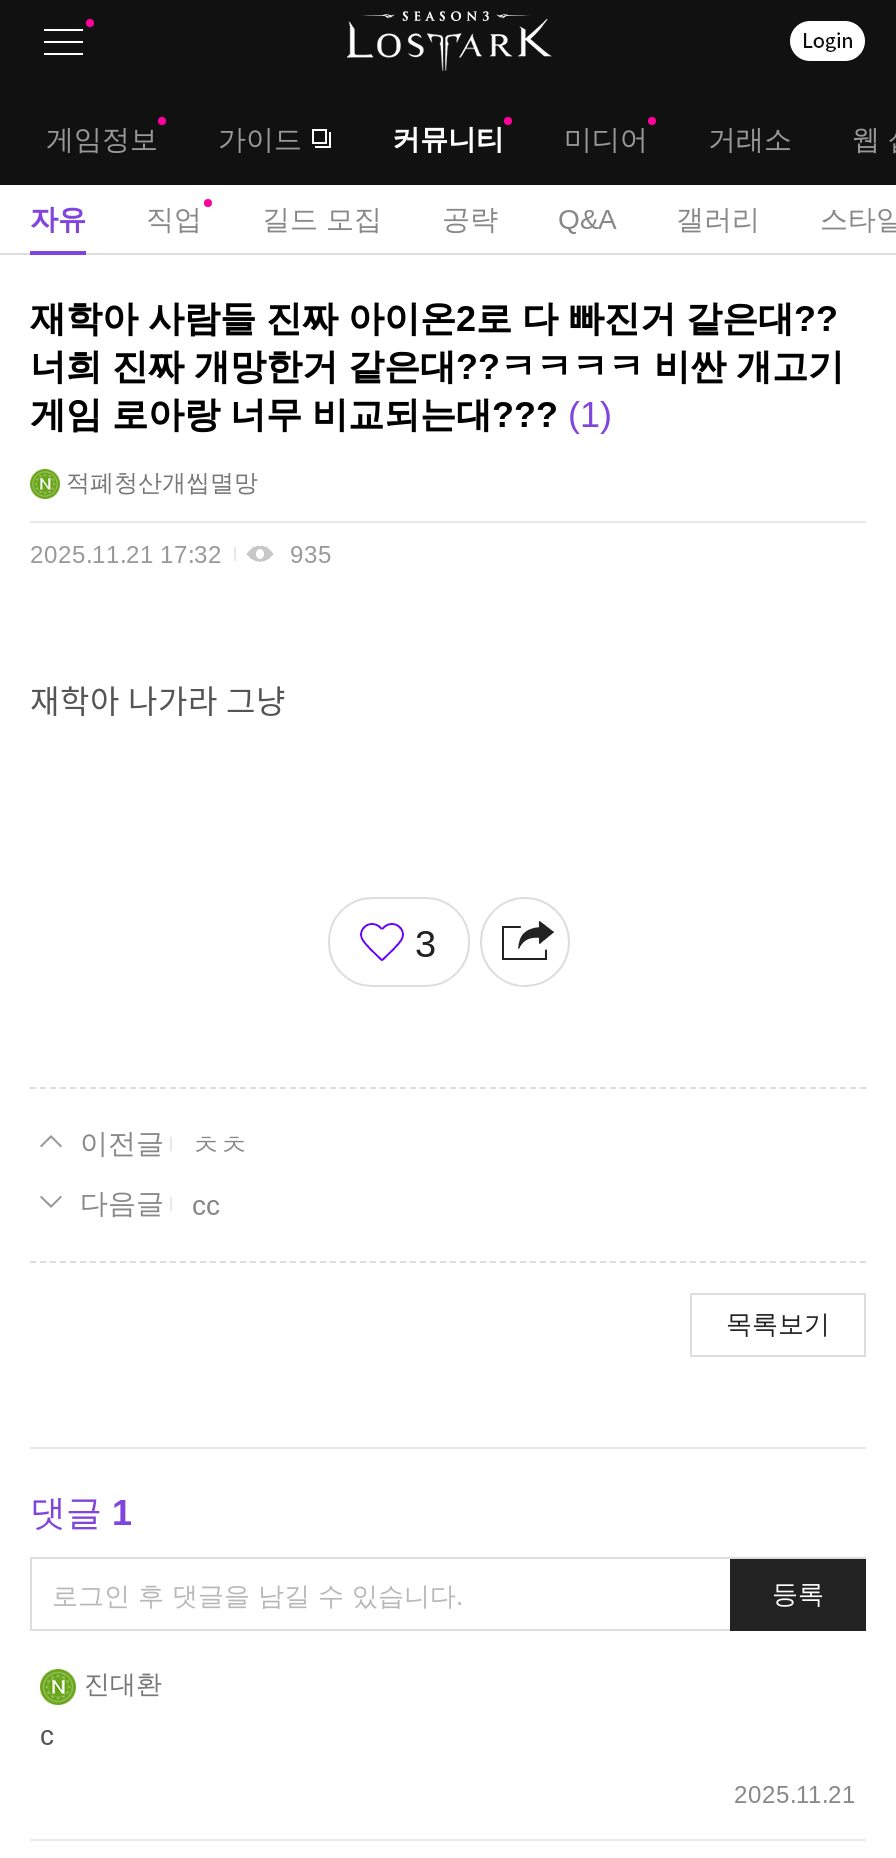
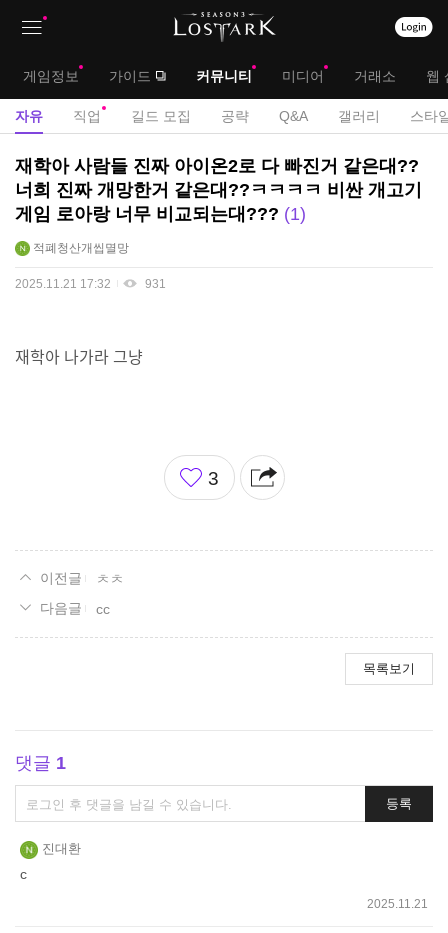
- 935
+ 931
